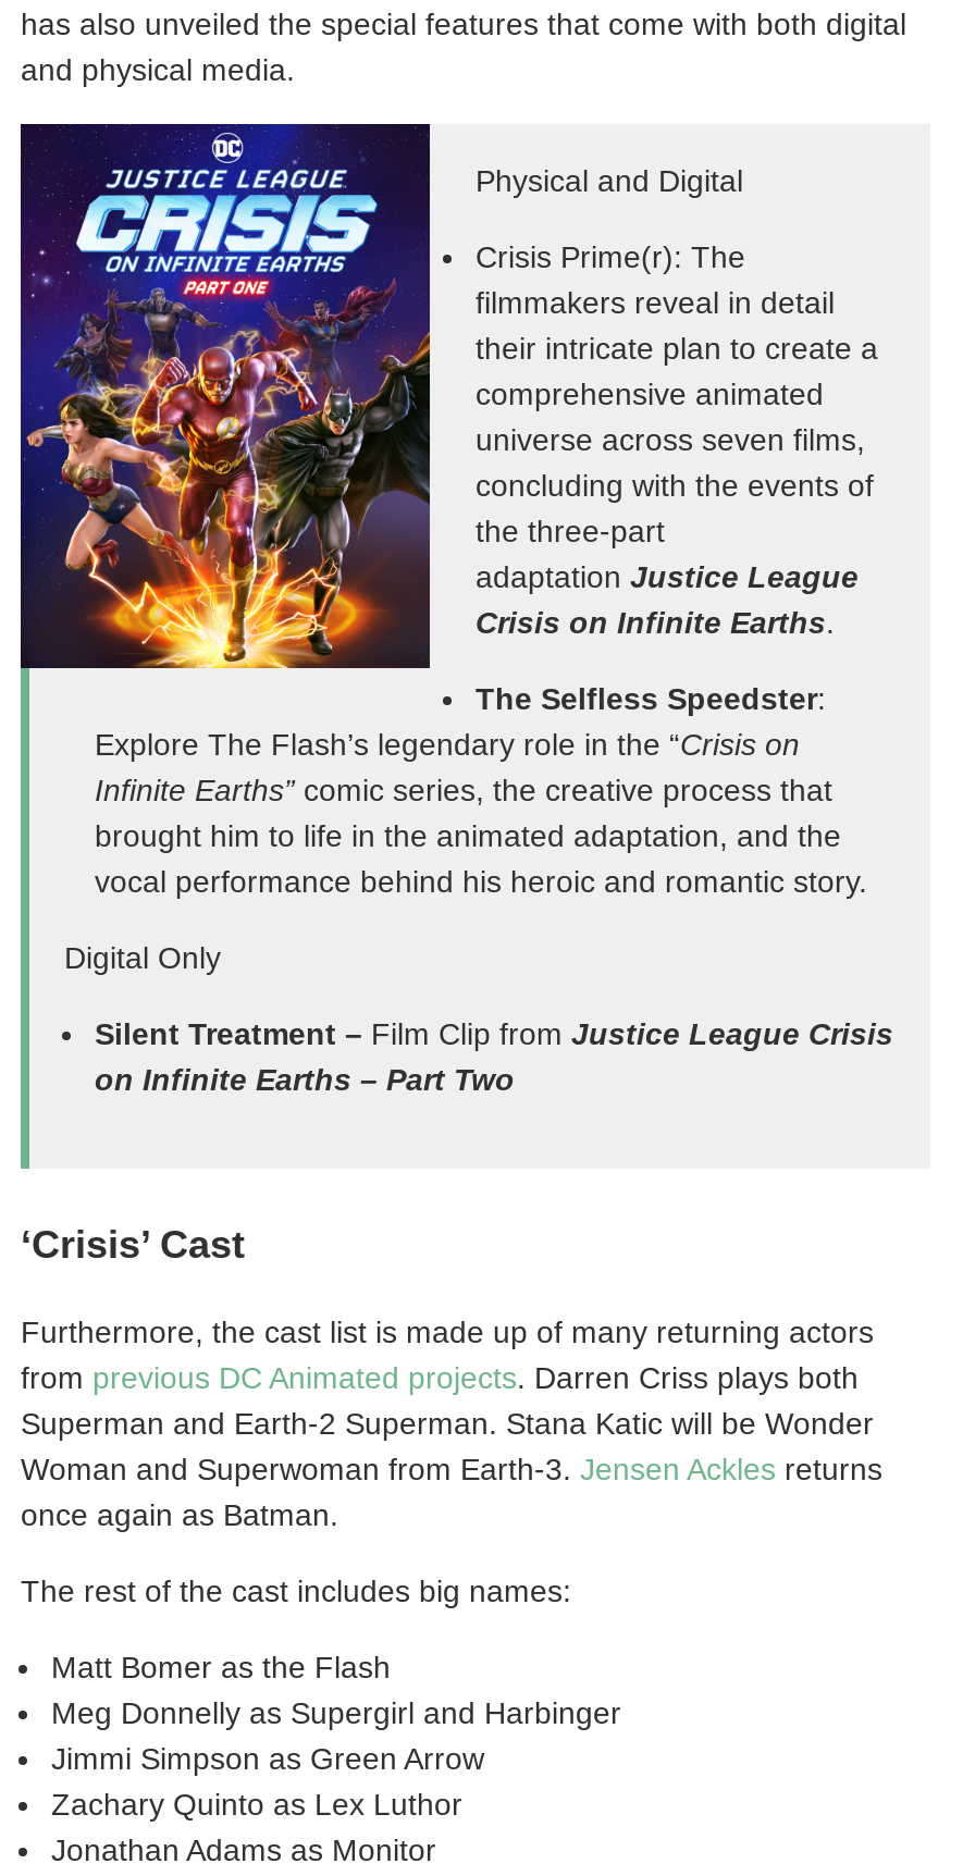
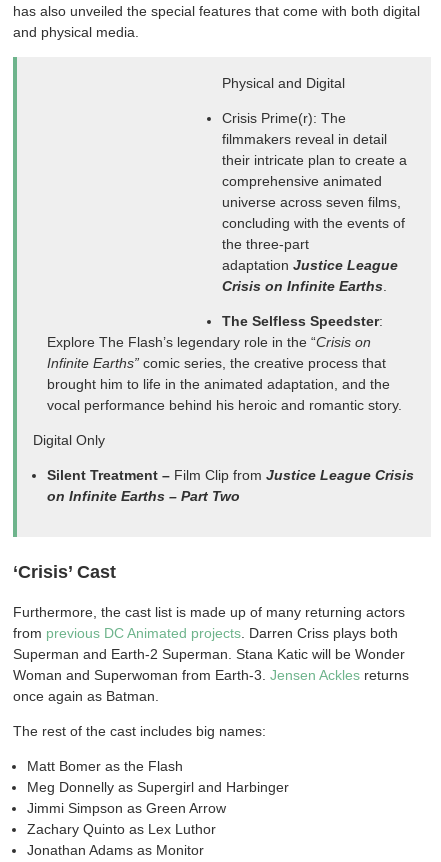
- [image]
